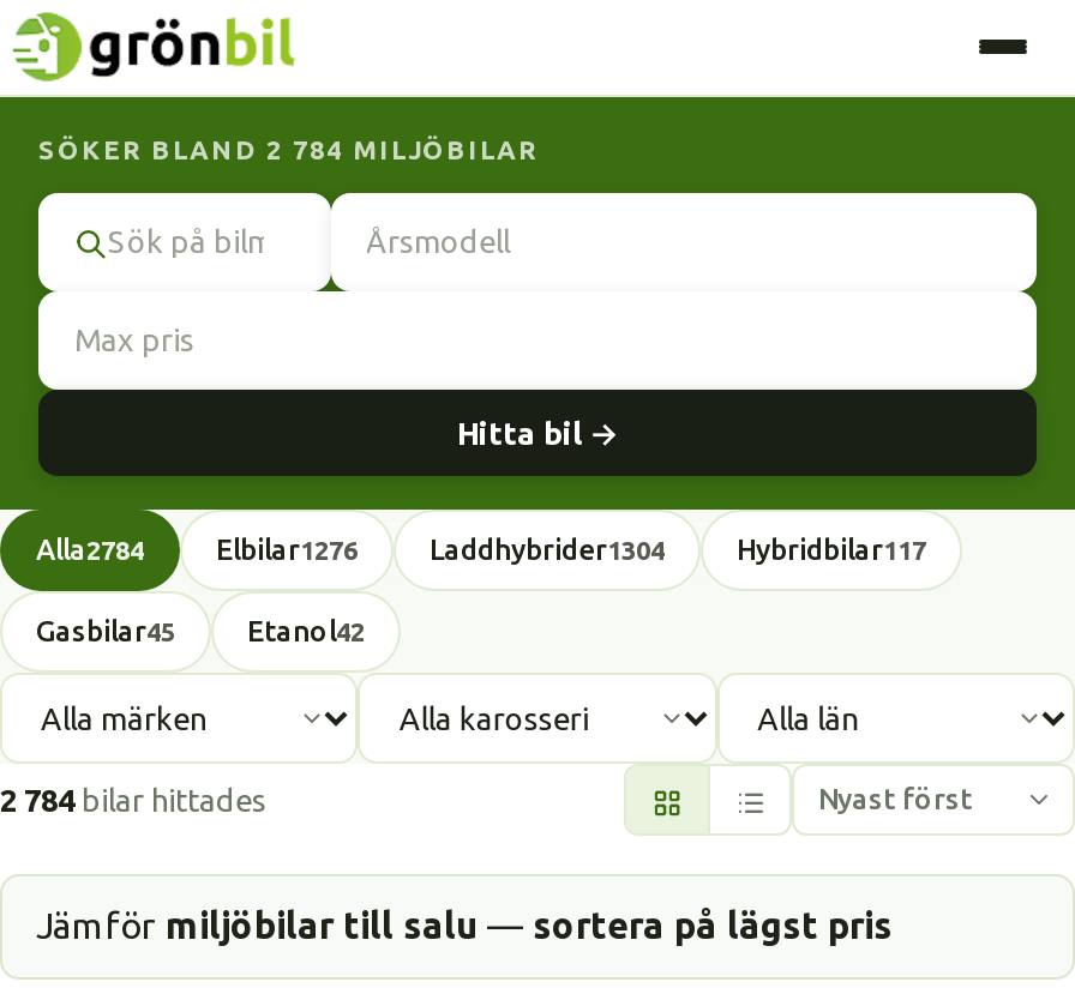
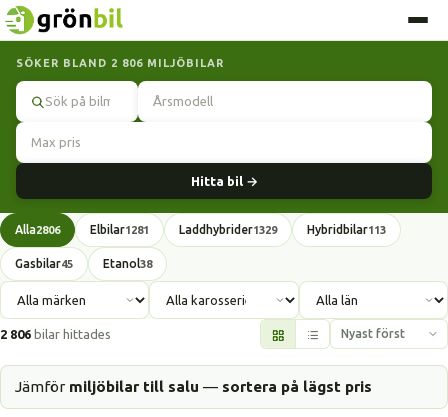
- SÖKER BLAND 2 784 MILJÖBILAR
+ SÖKER BLAND 2 806 MILJÖBILAR

- Alla2784
+ Alla2806

- Elbilar1276
+ Elbilar1281

- Laddhybrider1304
+ Laddhybrider1329

- Hybridbilar117
+ Hybridbilar113

- Etanol 42
+ Etanol 38

- 2 784 bilar hittades
+ 2 806 bilar hittades
